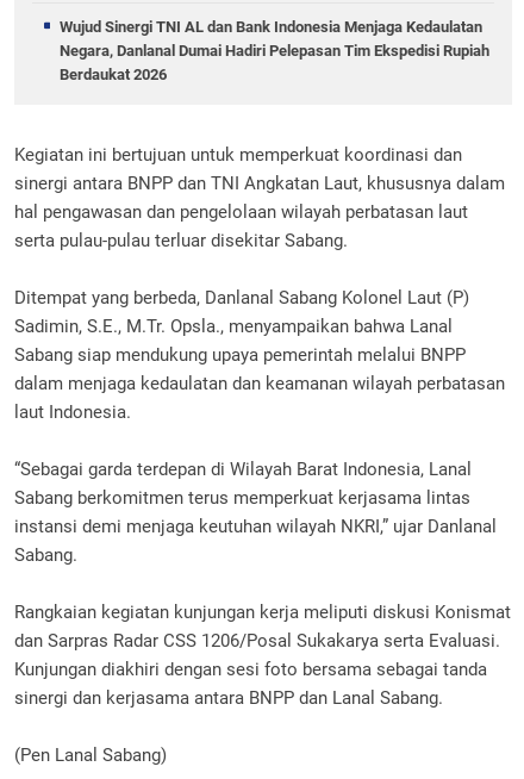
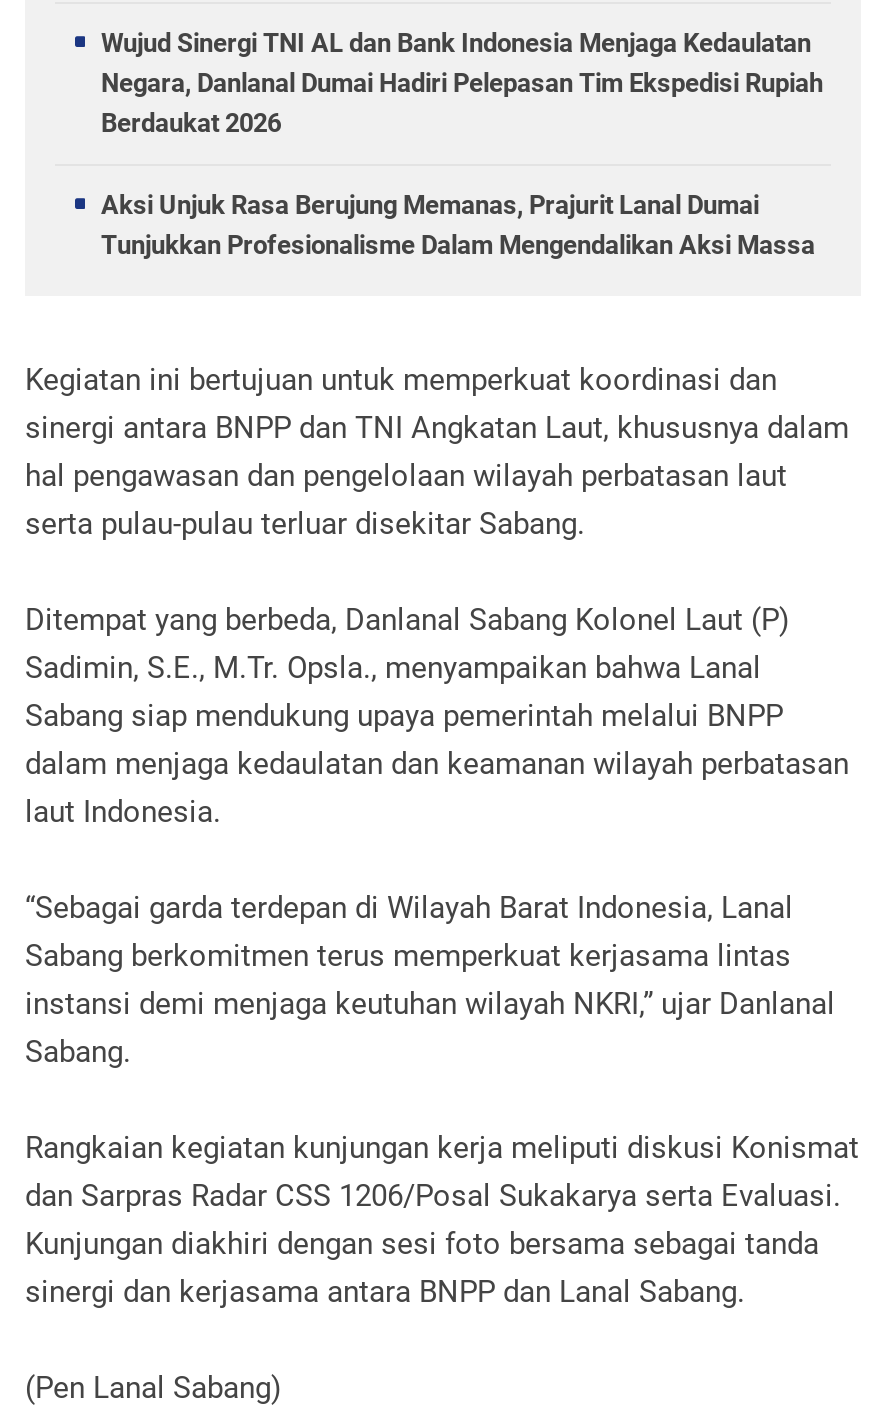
+ Aksi Unjuk Rasa Berujung Memanas, Prajurit Lanal Dumai
+ Tunjukkan Profesionalisme Dalam Mengendalikan Aksi Massa
